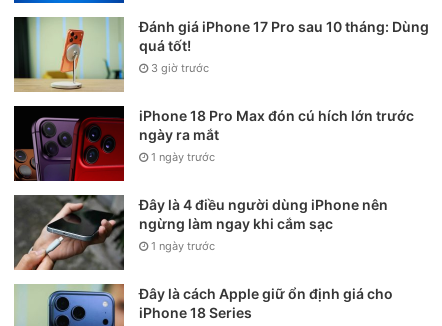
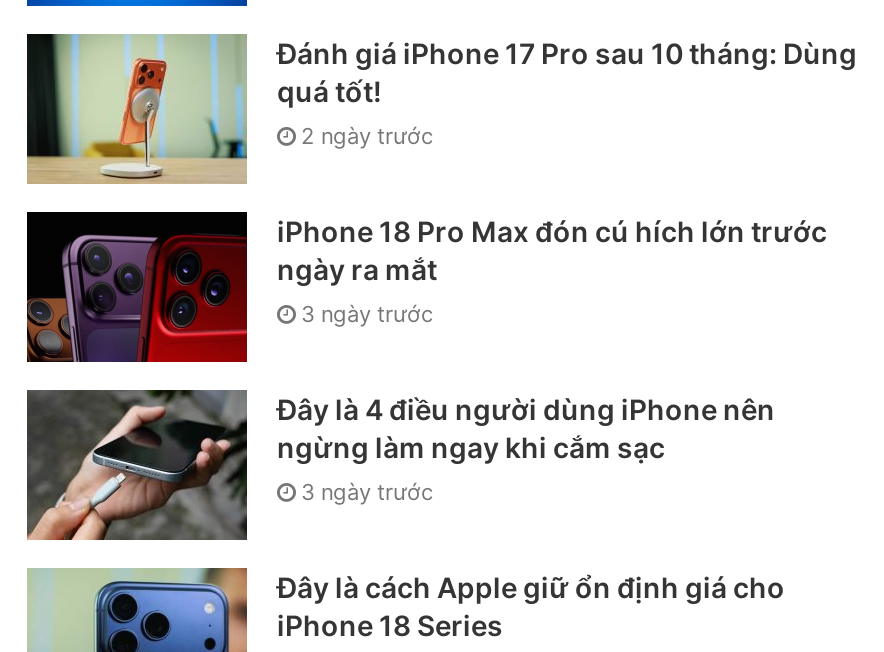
- 3 giờ trước
+ 2 ngày trước

- 1 ngày trước
+ 3 ngày trước

- 1 ngày trước
+ 3 ngày trước
